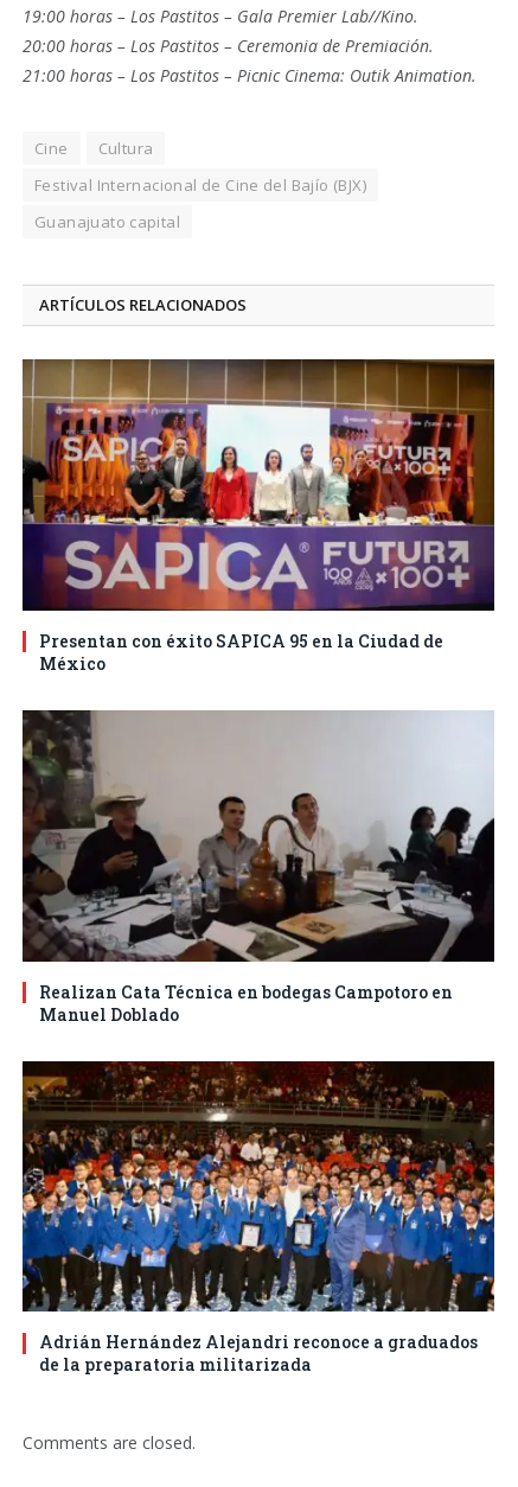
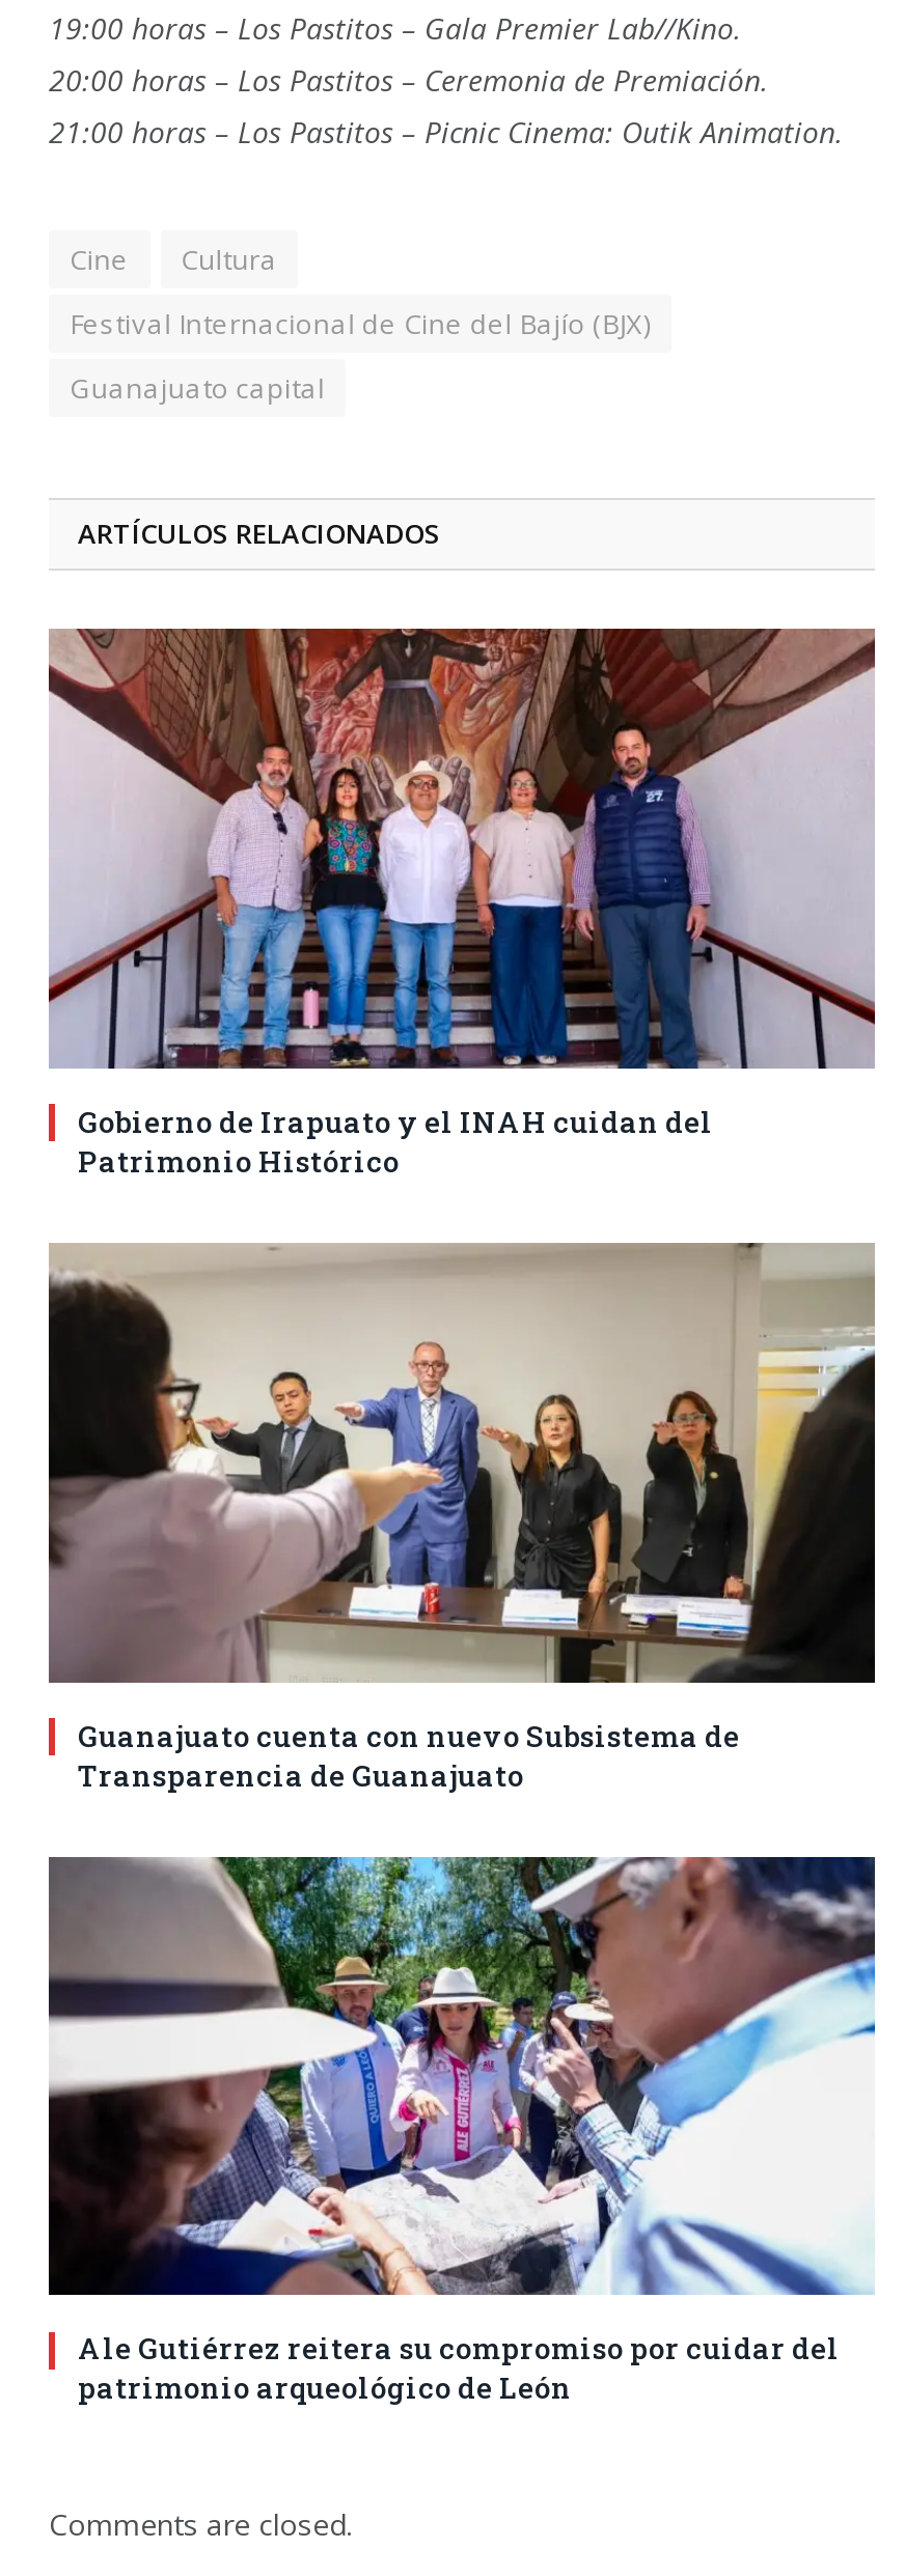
- [image]
- Presentan con éxito SAPICA 95 en la Ciudad de
- México
+ [image]
+ Gobierno de Irapuato y el INAH cuidan del
+ Patrimonio Histórico

- [image]
- Realizan Cata Técnica en bodegas Campotoro en
- Manuel Doblado
+ [image]
+ Guanajuato cuenta con nuevo Subsistema de
+ Transparencia de Guanajuato

- [image]
- Adrián Hernández Alejandri reconoce a graduados
- de la preparatoria militarizada
+ [image]
+ Ale Gutiérrez reitera su compromiso por cuidar del
+ patrimonio arqueológico de León
